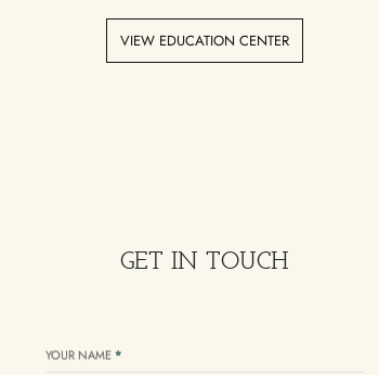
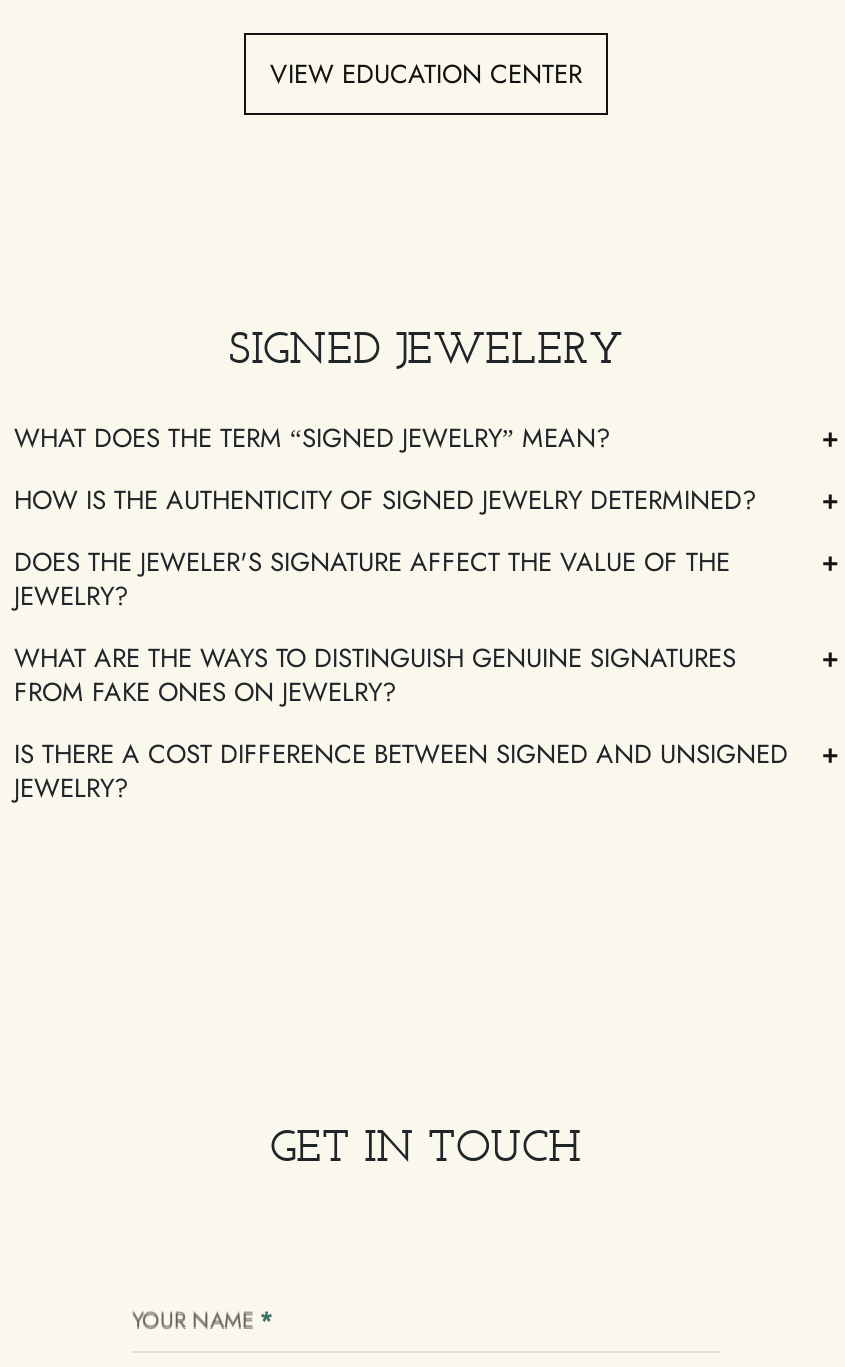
+ SIGNED JEWELERY
+ WHAT DOES THE TERM “SIGNED JEWELRY” MEAN?
+ HOW IS THE AUTHENTICITY OF SIGNED JEWELRY DETERMINED?
+ DOES THE JEWELER'S SIGNATURE AFFECT THE VALUE OF THE
+ JEWELRY?
+ WHAT ARE THE WAYS TO DISTINGUISH GENUINE SIGNATURES
+ FROM FAKE ONES ON JEWELRY?
+ IS THERE A COST DIFFERENCE BETWEEN SIGNED AND UNSIGNED
+ JEWELRY?
